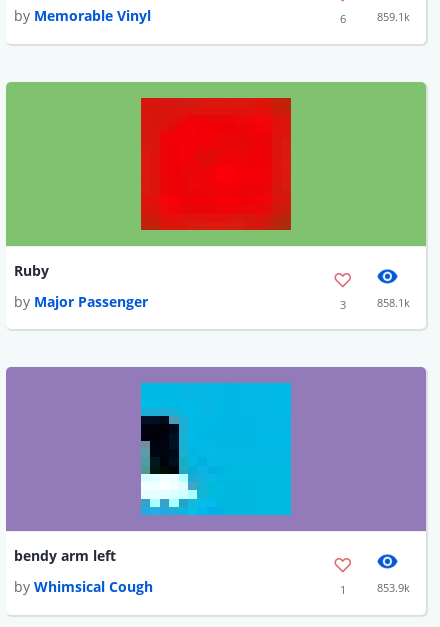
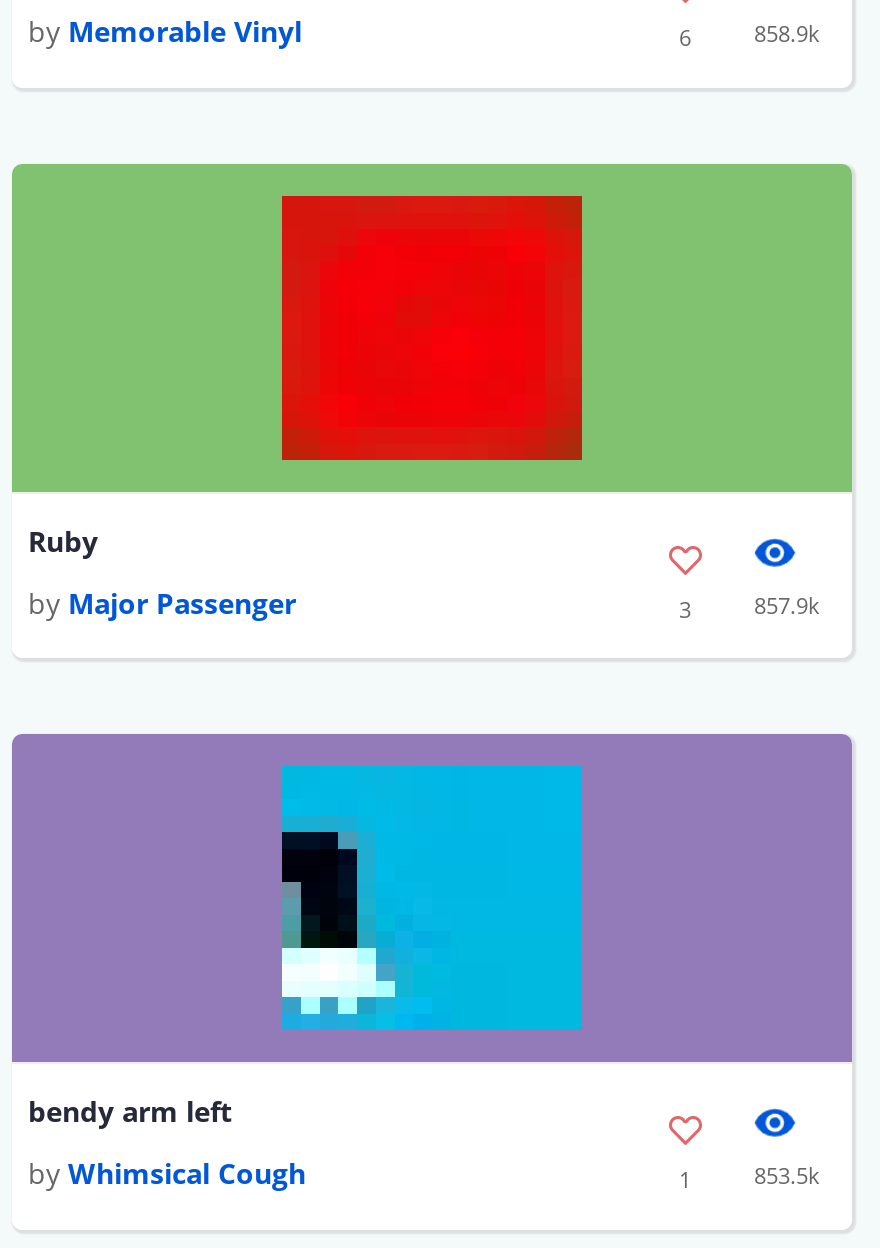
- 859.1k
+ 858.9k

- 858.1k
+ 857.9k

- 853.9k
+ 853.5k
